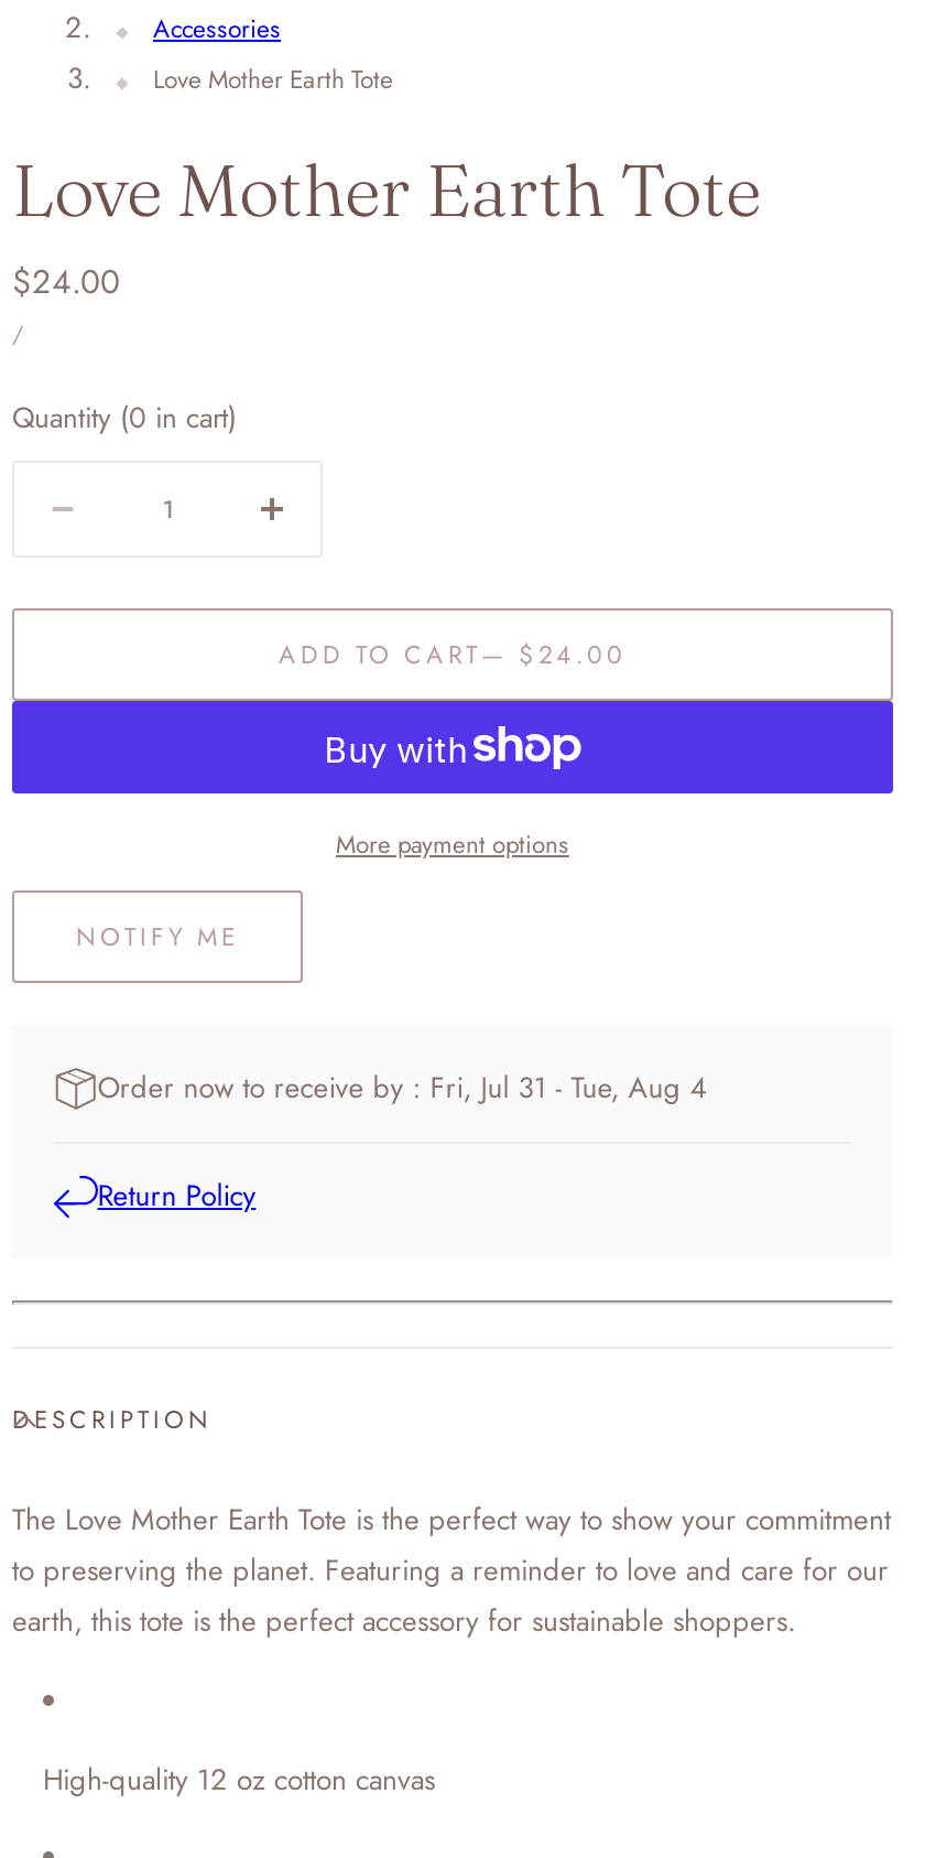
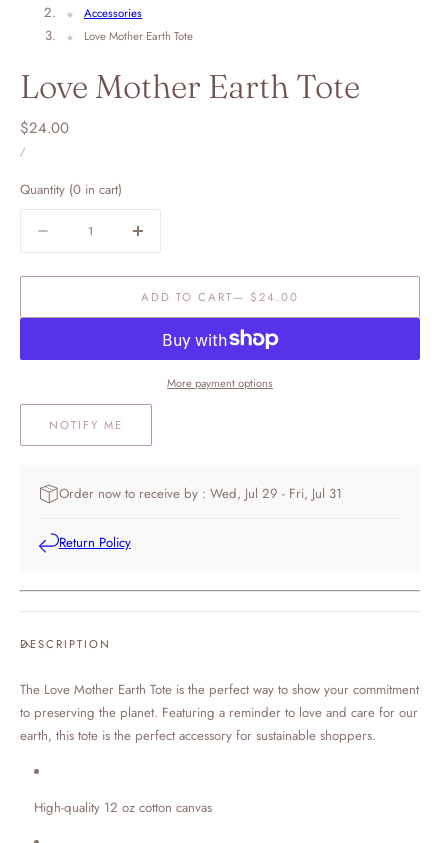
- Order now to receive by : Fri, Jul 31 - Tue, Aug 4
+ Order now to receive by : Wed, Jul 29 - Fri, Jul 31
